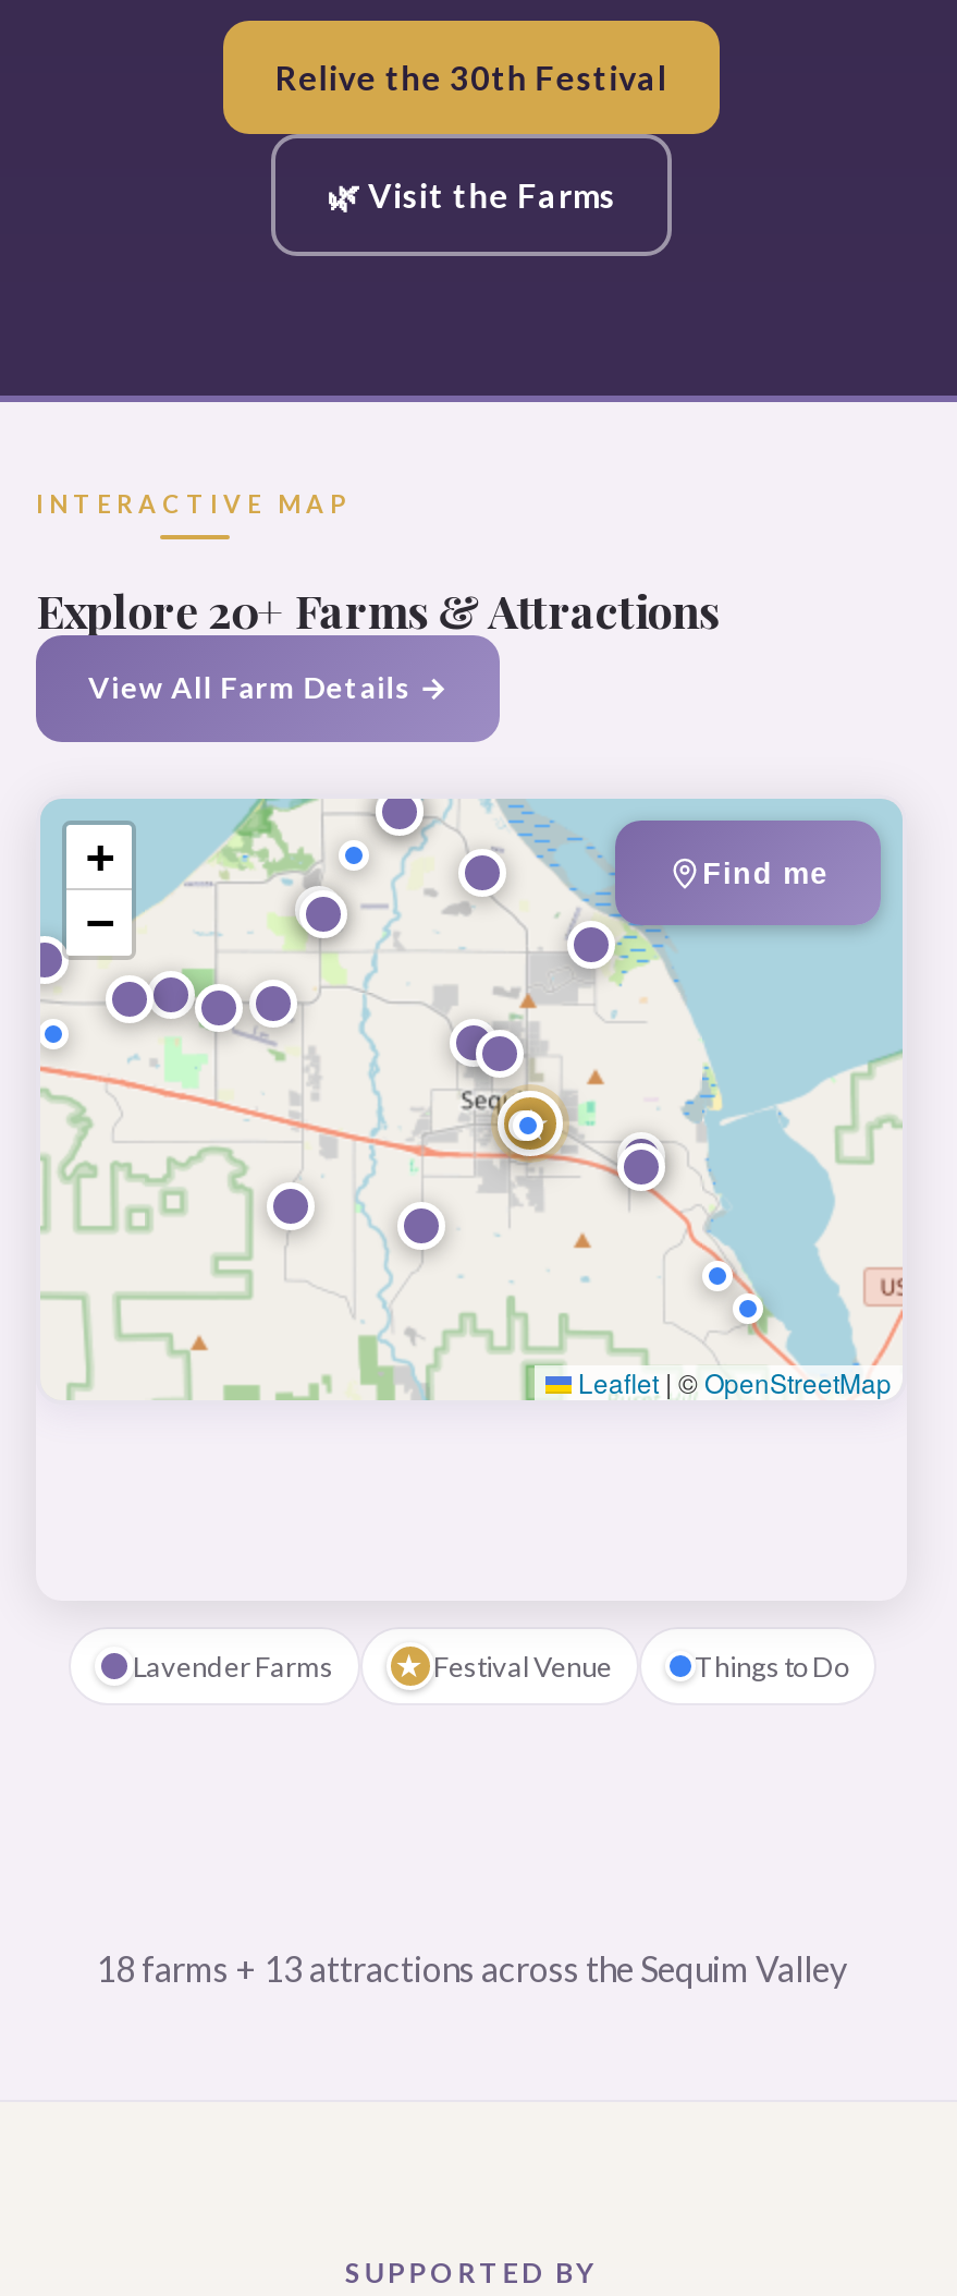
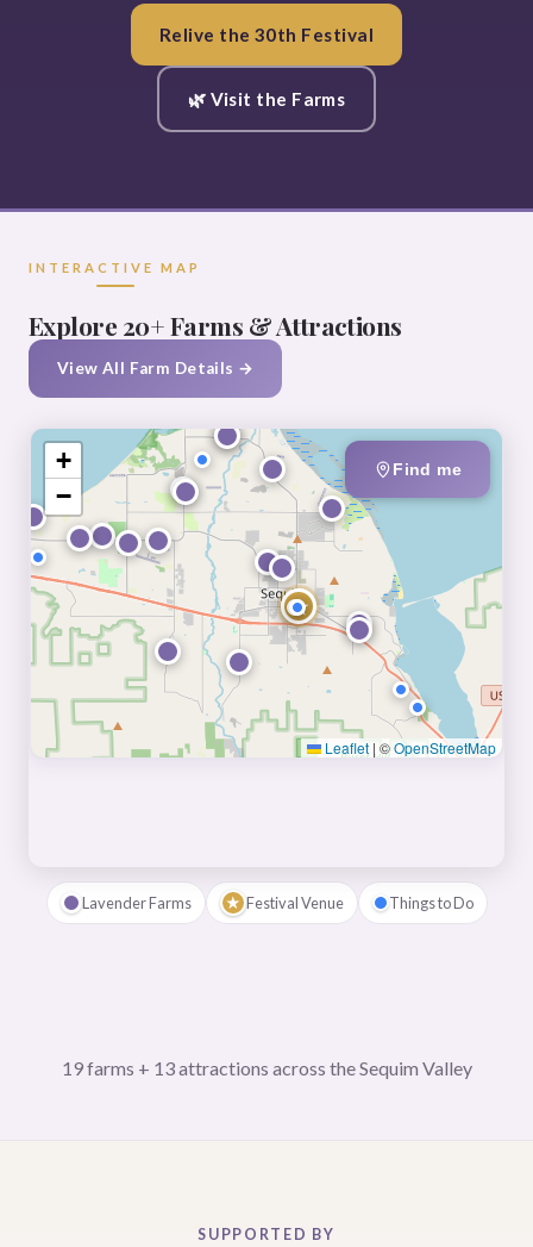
- 18 farms + 13 attractions across the Sequim Valley
+ 19 farms + 13 attractions across the Sequim Valley
